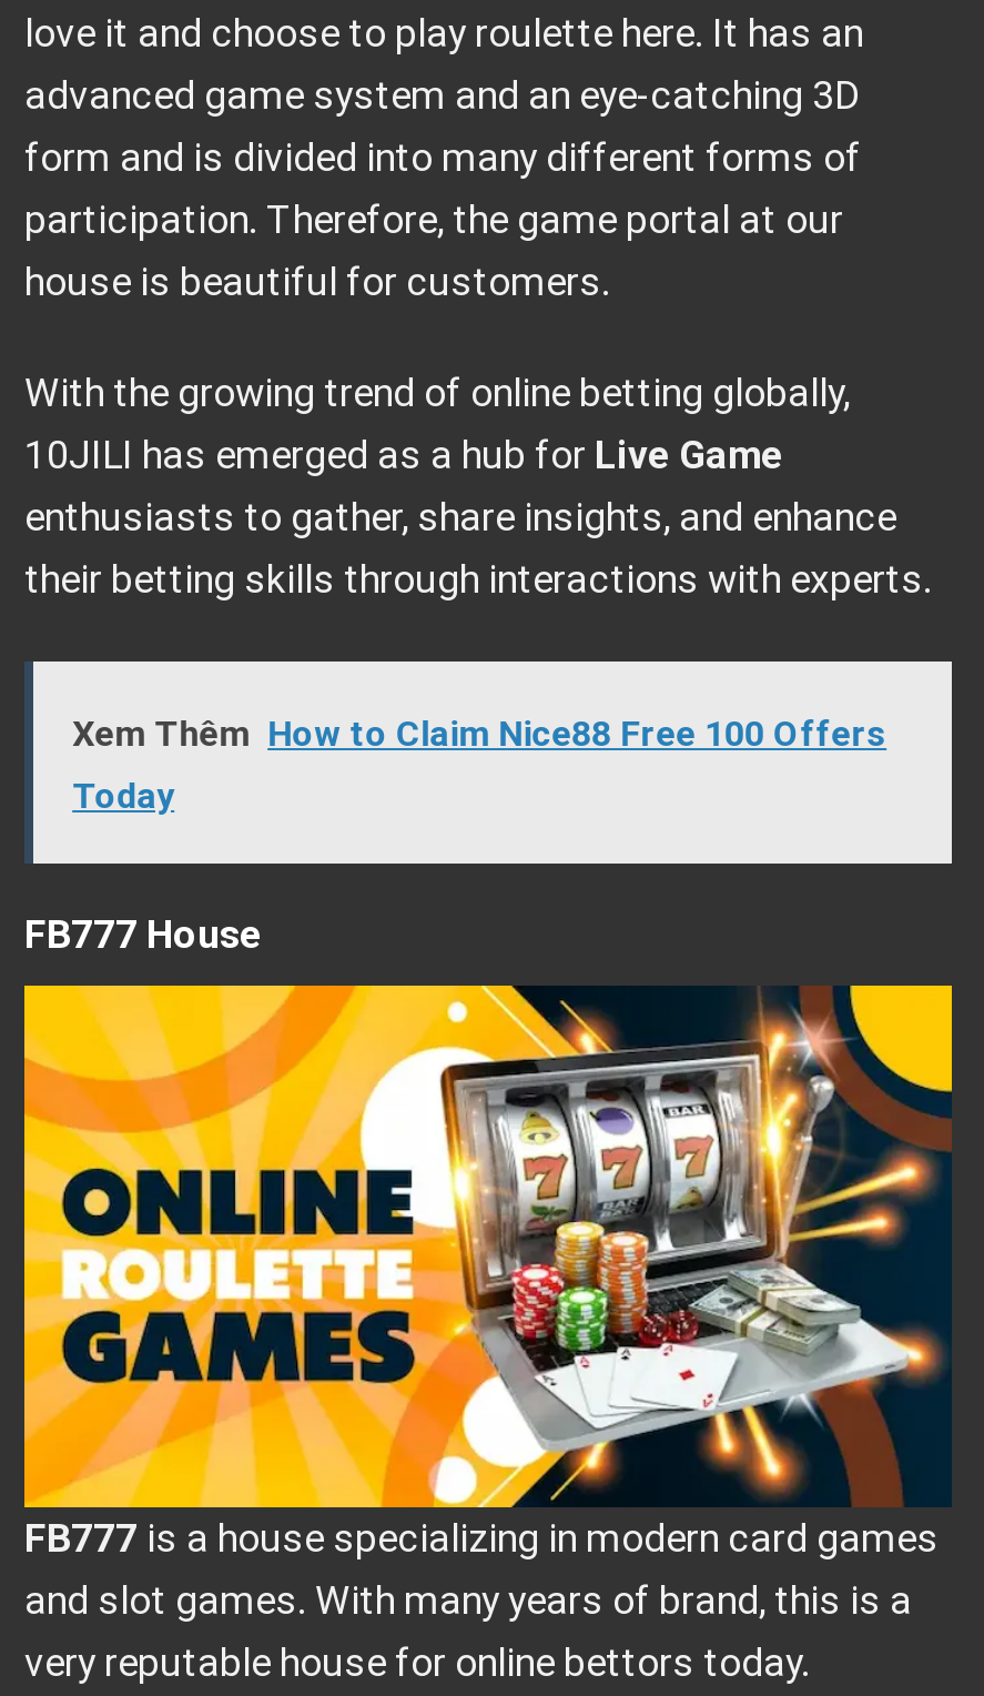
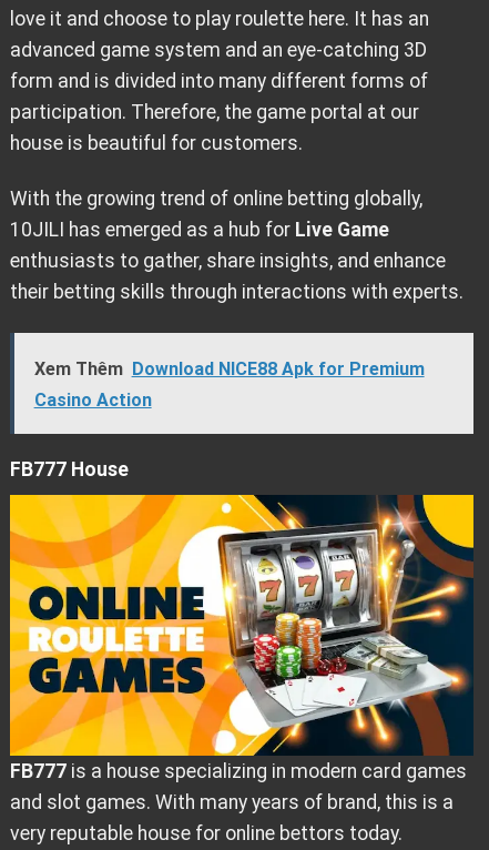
- Xem Thêm How to Claim Nice88 Free 100 Offers
+ Xem Thêm Download NICE88 Apk for Premium

- Today
+ Casino Action
